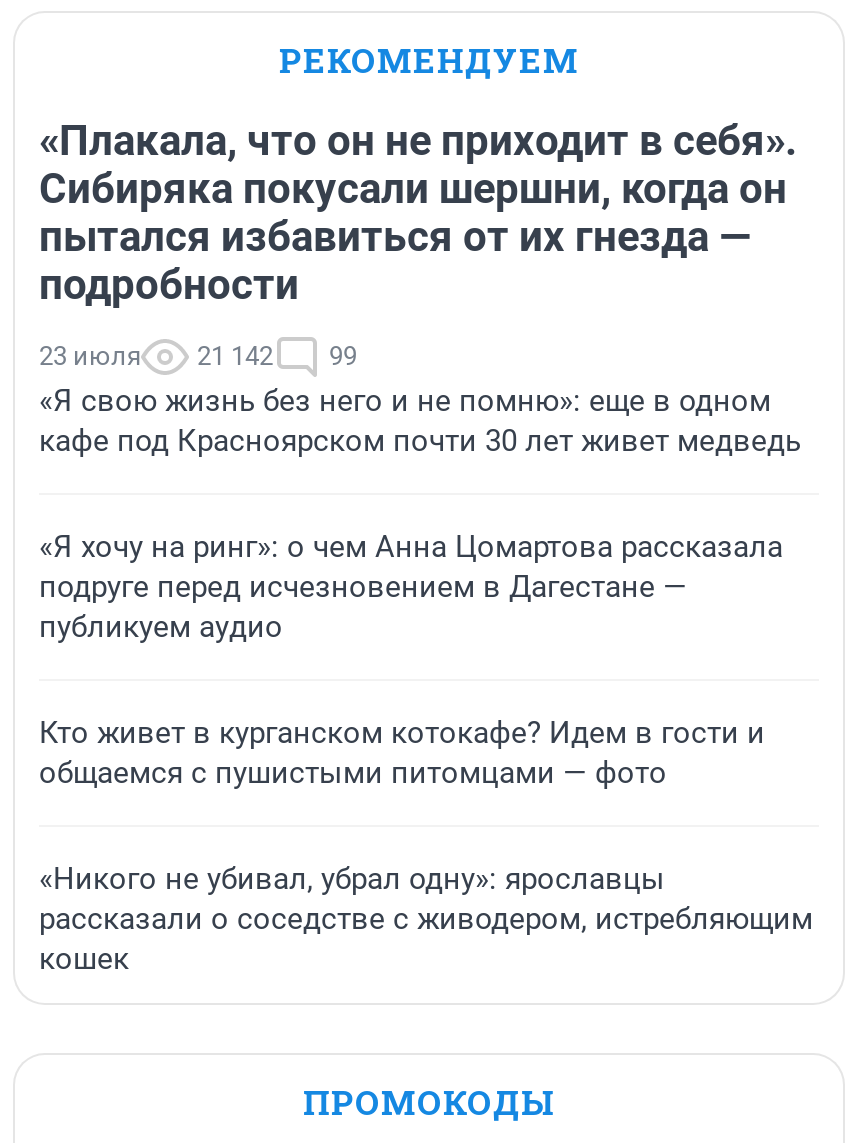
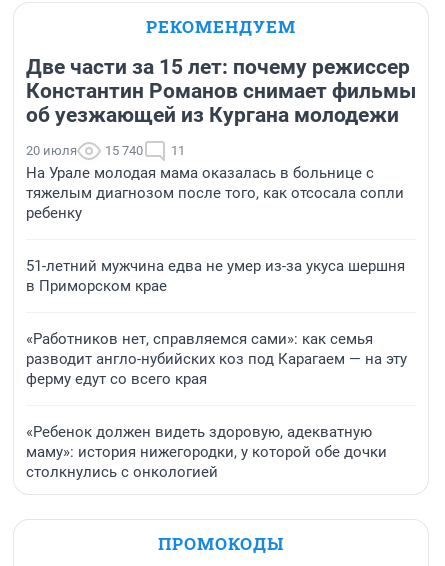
- «Плакала, что он не приходит в себя».
- Сибиряка покусали шершни, когда он
- пытался избавиться от их гнезда —
- подробности
+ Две части за 15 лет: почему режиссер
+ Константин Романов снимает фильмы
+ об уезжающей из Кургана молодежи

- 23 июля
- 21 142
- 99
- «Я свою жизнь без него и не помню»: еще в одном
- кафе под Красноярском почти 30 лет живет медведь
+ 20 июля
+ 15 740
+ 11
+ На Урале молодая мама оказалась в больнице с
+ тяжелым диагнозом после того, как отсосала сопли
+ ребенку

- «Я хочу на ринг»: о чем Анна Цомартова рассказала
- подруге перед исчезновением в Дагестане —
- публикуем аудио
+ 51-летний мужчина едва не умер из-за укуса шершня
+ в Приморском крае

- Кто живет в курганском котокафе? Идем в гости и
- общаемся с пушистыми питомцами — фото
+ «Работников нет, справляемся сами»: как семья
+ разводит англо-нубийских коз под Карагаем — на эту
+ ферму едут со всего края

- «Никого не убивал, убрал одну»: ярославцы
- рассказали о соседстве с живодером, истребляющим
- кошек
+ «Ребенок должен видеть здоровую, адекватную
+ маму»: история нижегородки, у которой обе дочки
+ столкнулись с онкологией
